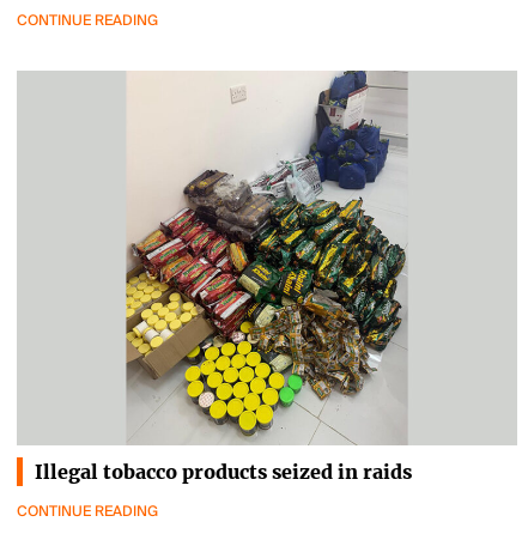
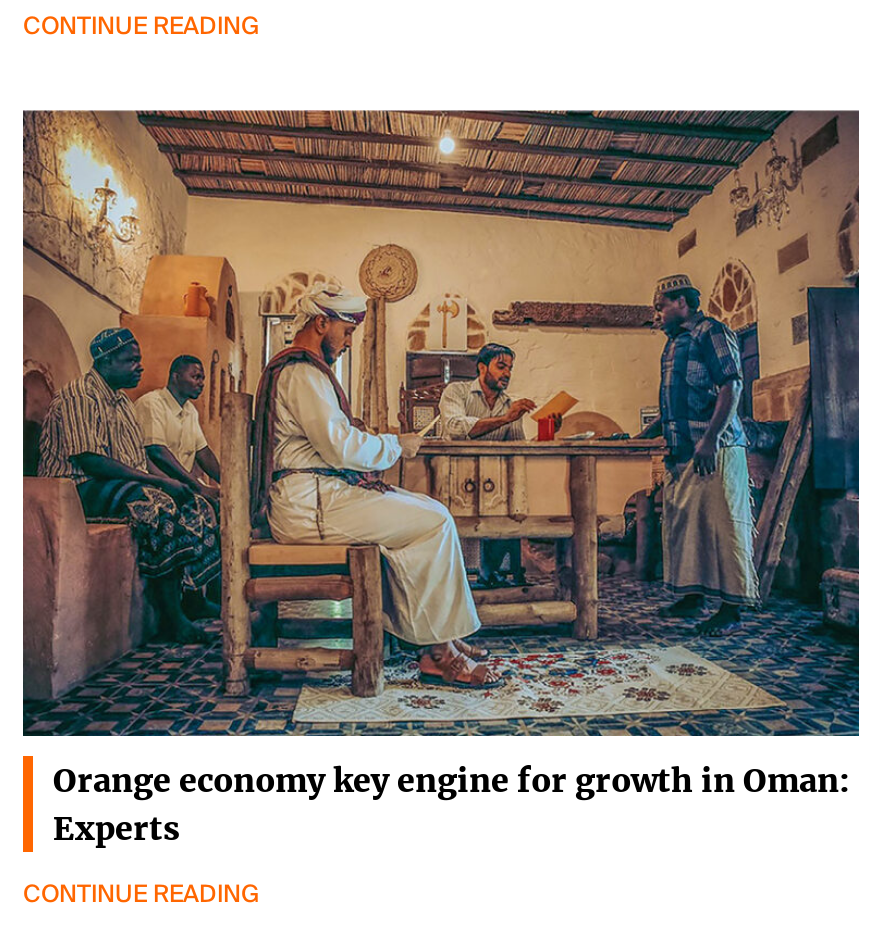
- [image]
- Illegal tobacco products seized in raids
+ [image]
+ Orange economy key engine for growth in Oman:
+ Experts
